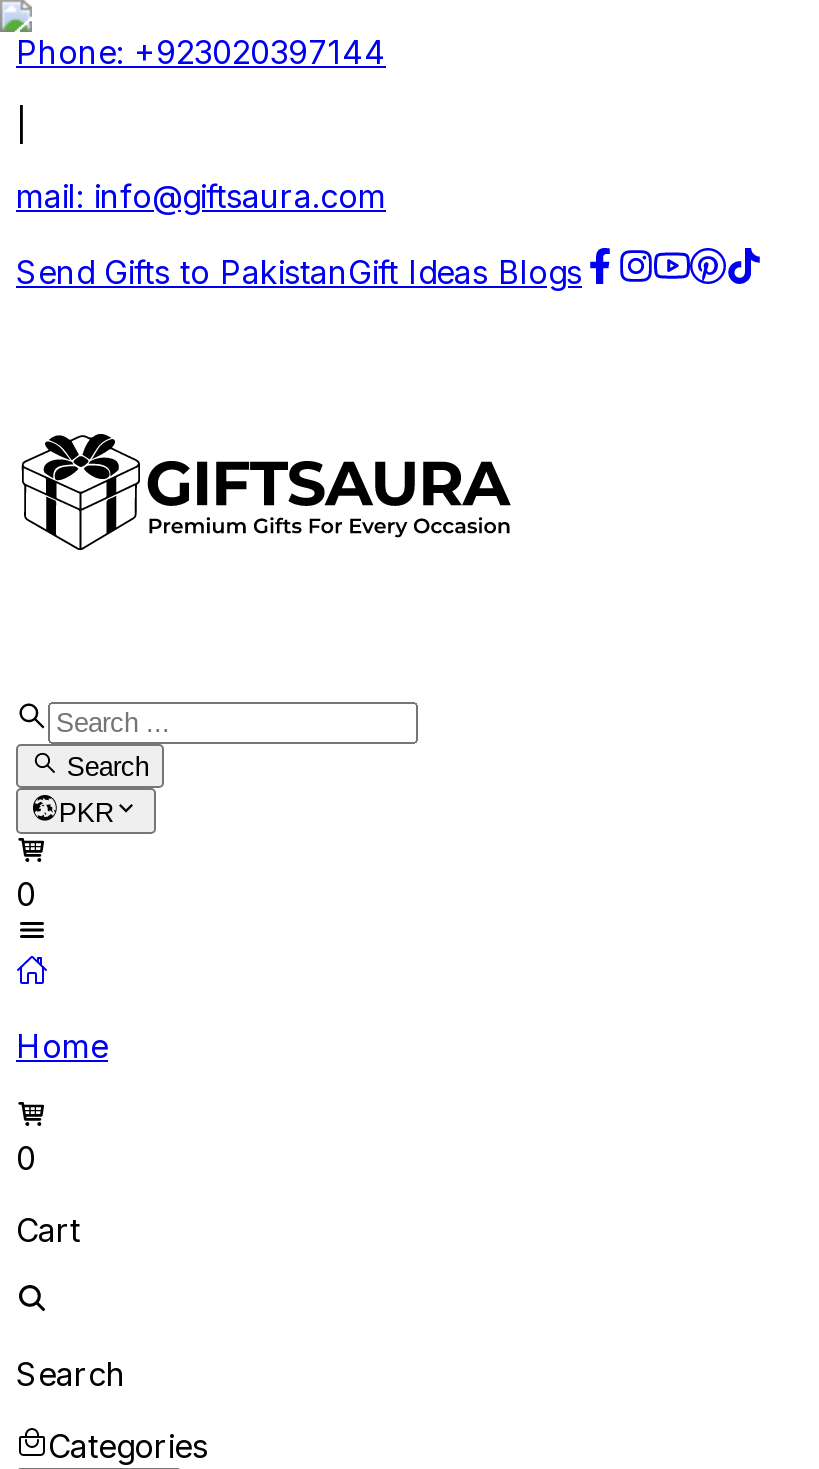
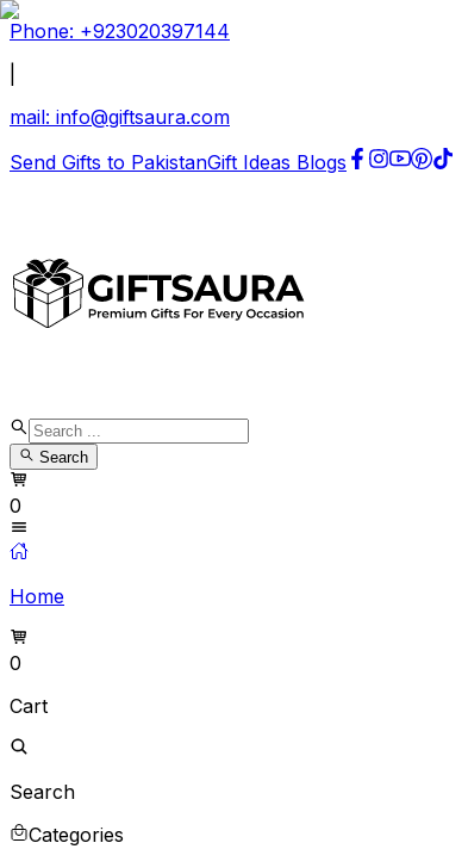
- PKR
